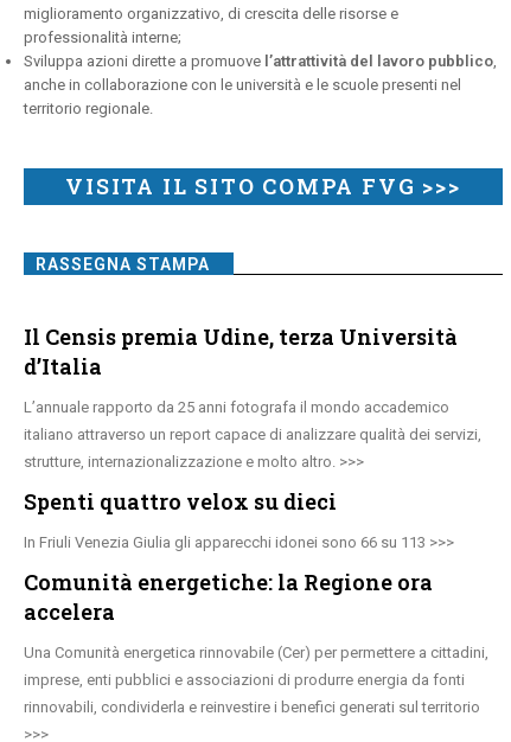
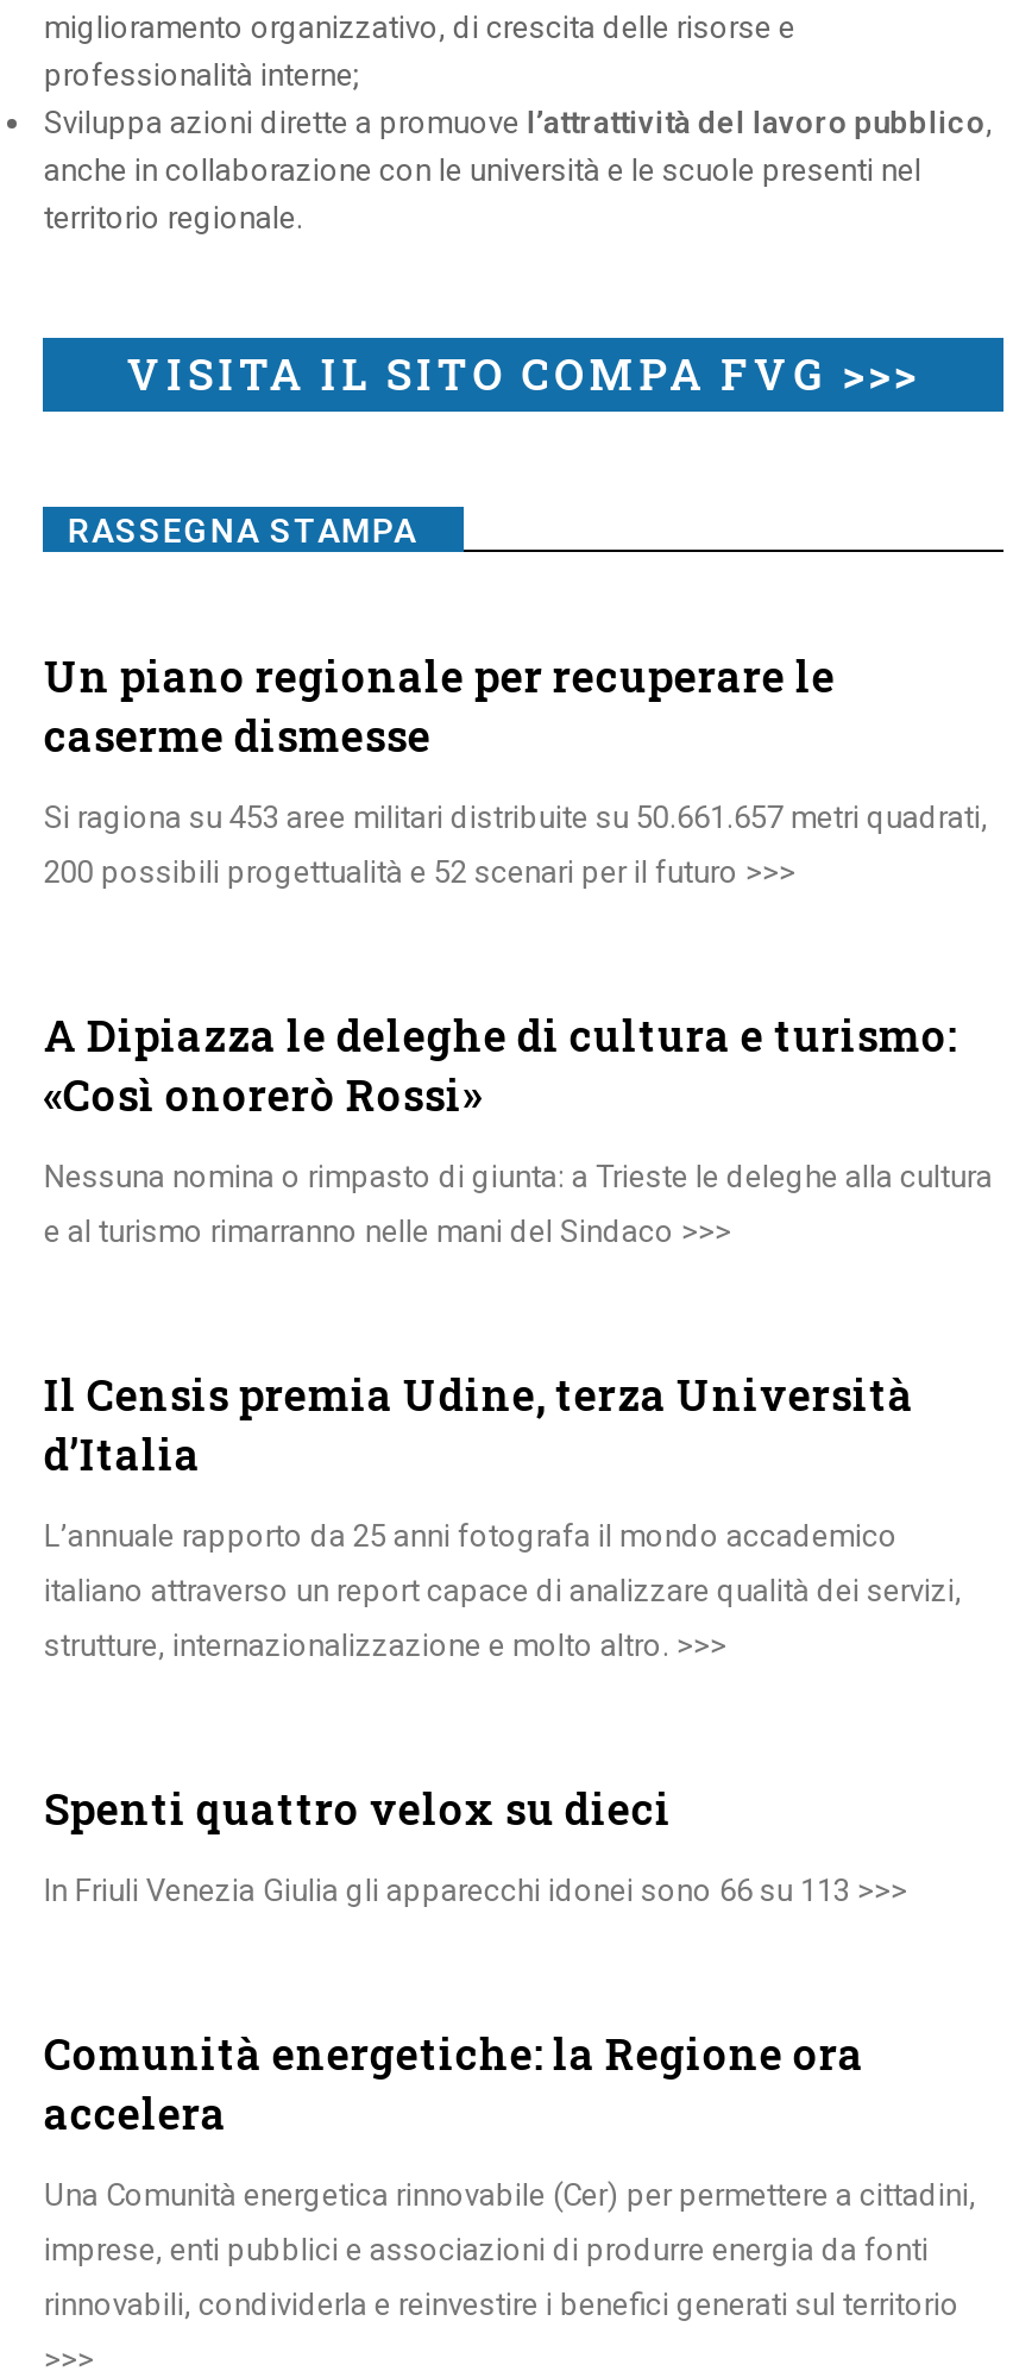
+ Un piano regionale per recuperare le
+ caserme dismesse
+ Si ragiona su 453 aree militari distribuite su 50.661.657 metri quadrati,
+ 200 possibili progettualità e 52 scenari per il futuro
+ A Dipiazza le deleghe di cultura e turismo:
+ «Così onorerò Rossi»
+ Nessuna nomina o rimpasto di giunta: a Trieste le deleghe alla cultura
+ e al turismo rimarranno nelle mani del Sindaco
